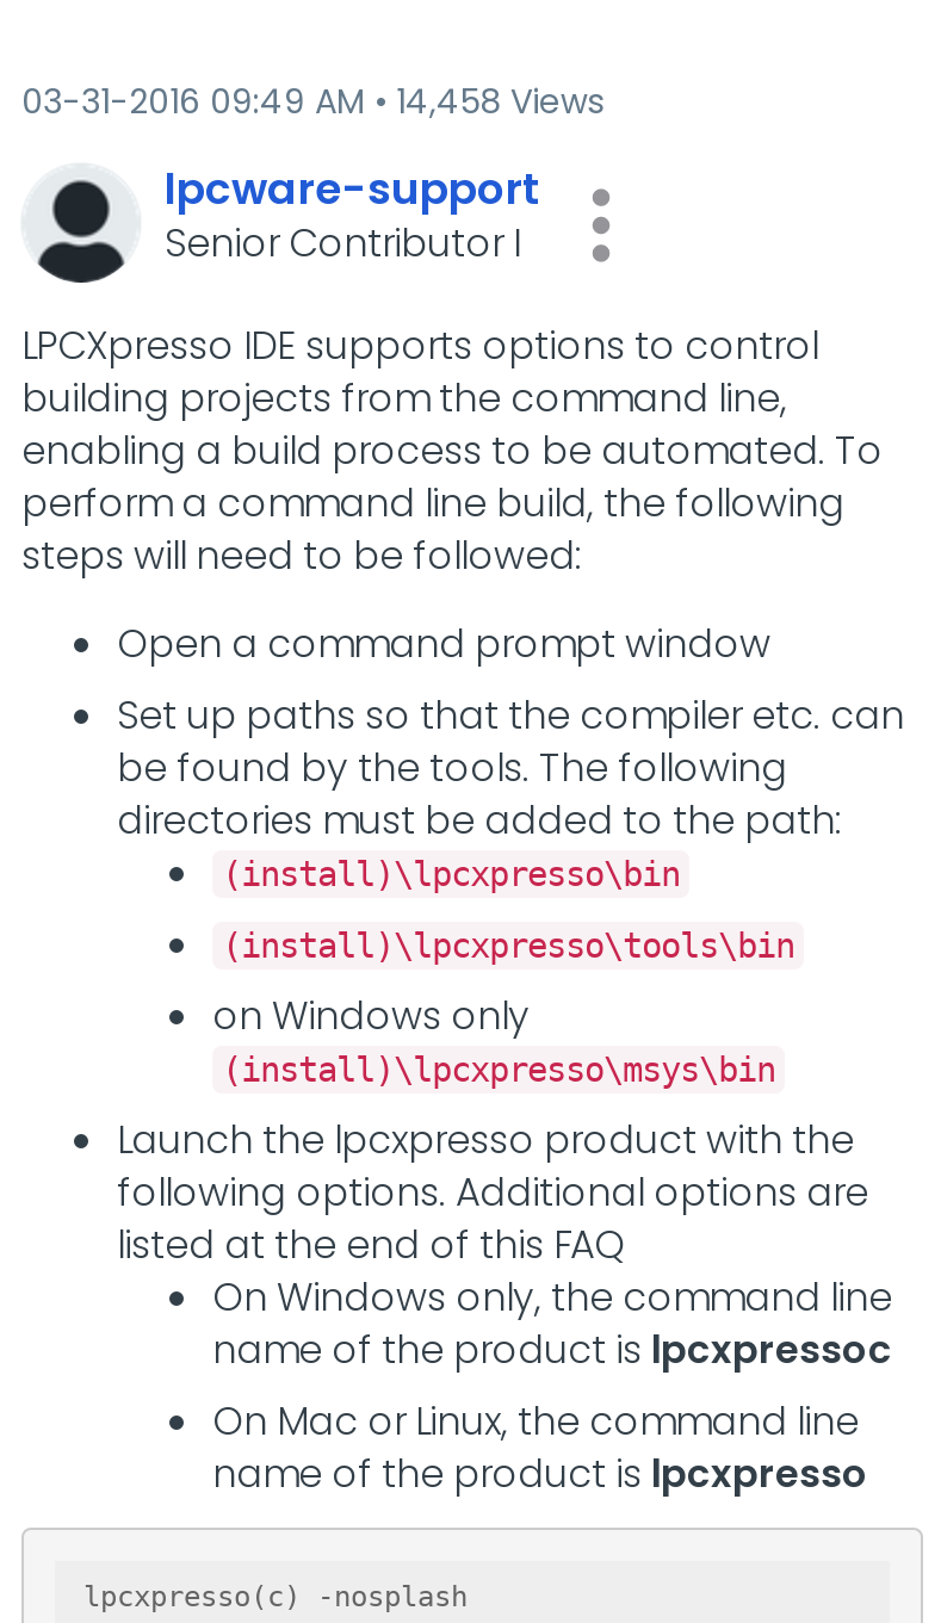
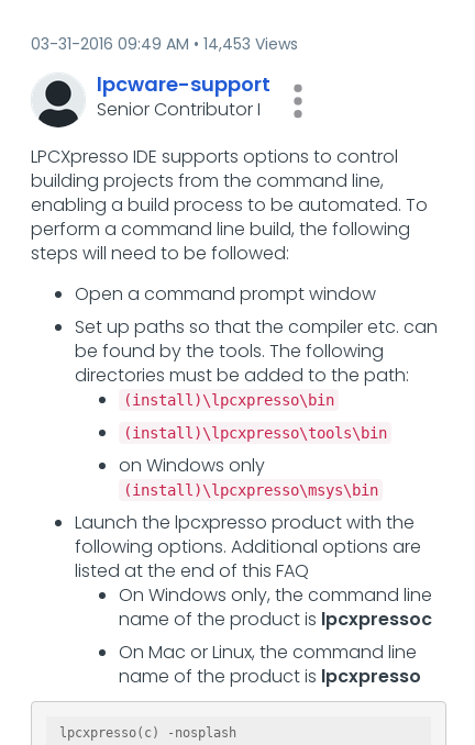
- 03-31-2016 09:49 AM 14,458 Views
+ 03-31-2016 09:49 AM 14,453 Views
